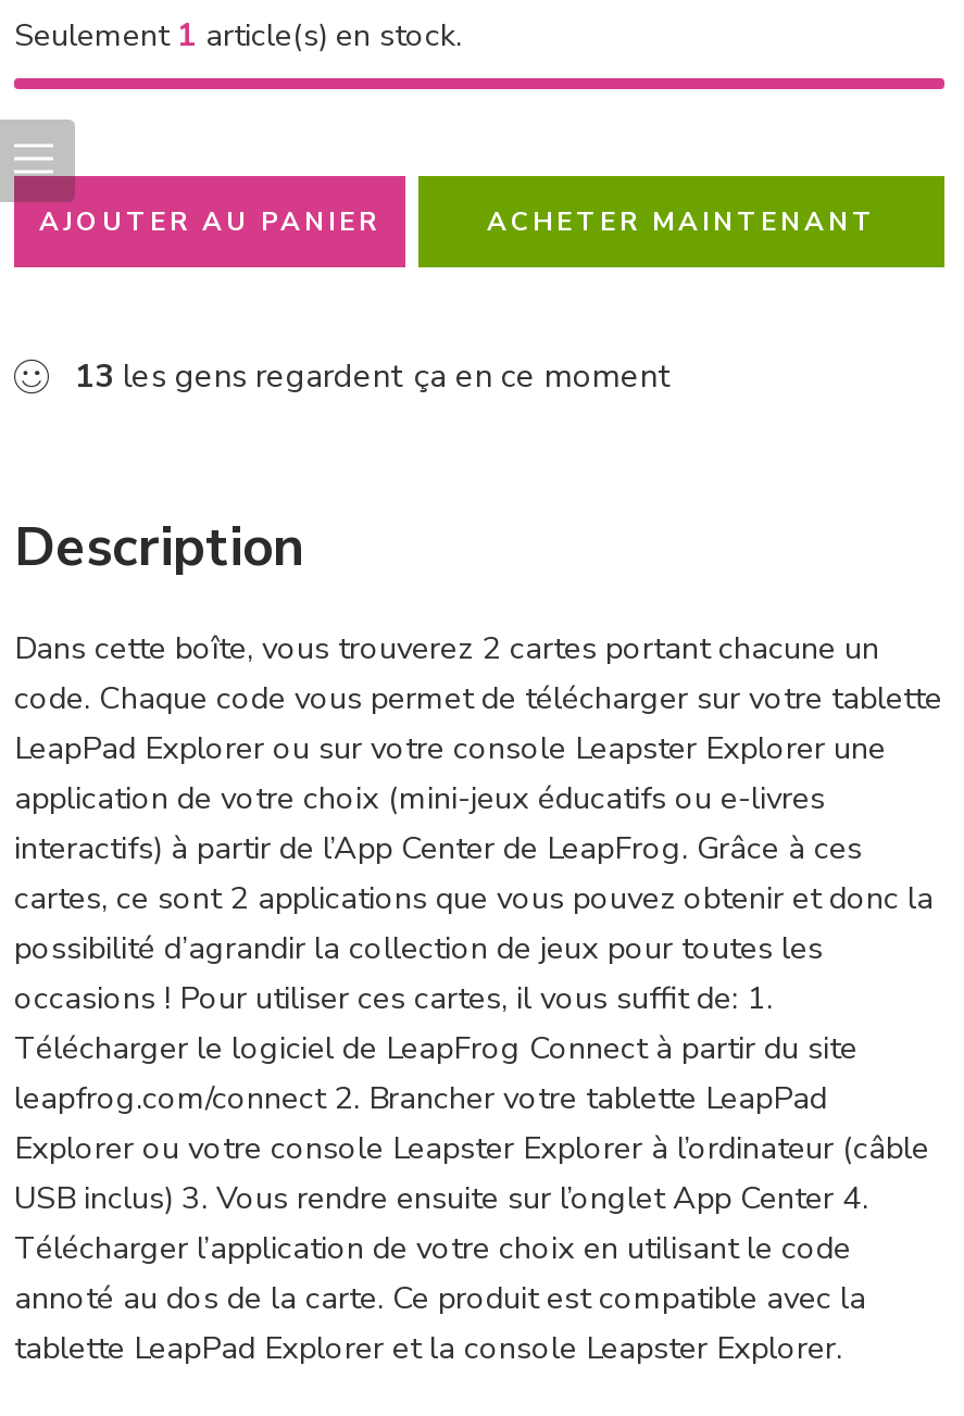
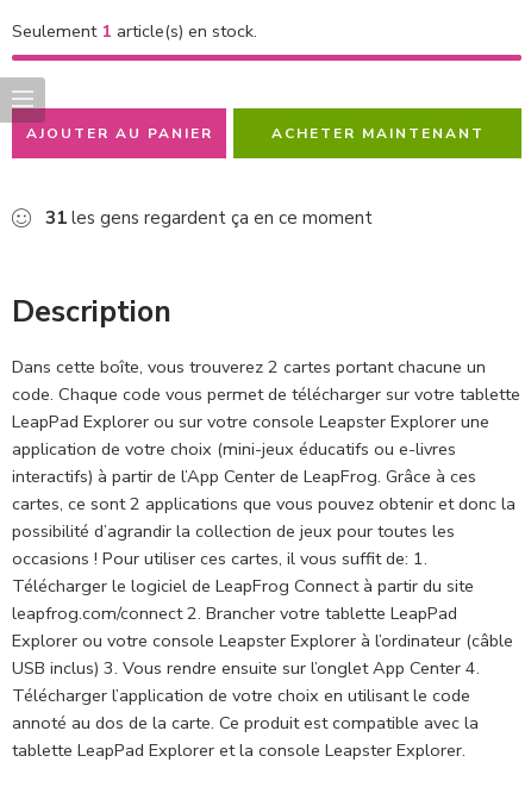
- 13 les gens regardent ça en ce moment
+ 31 les gens regardent ça en ce moment
